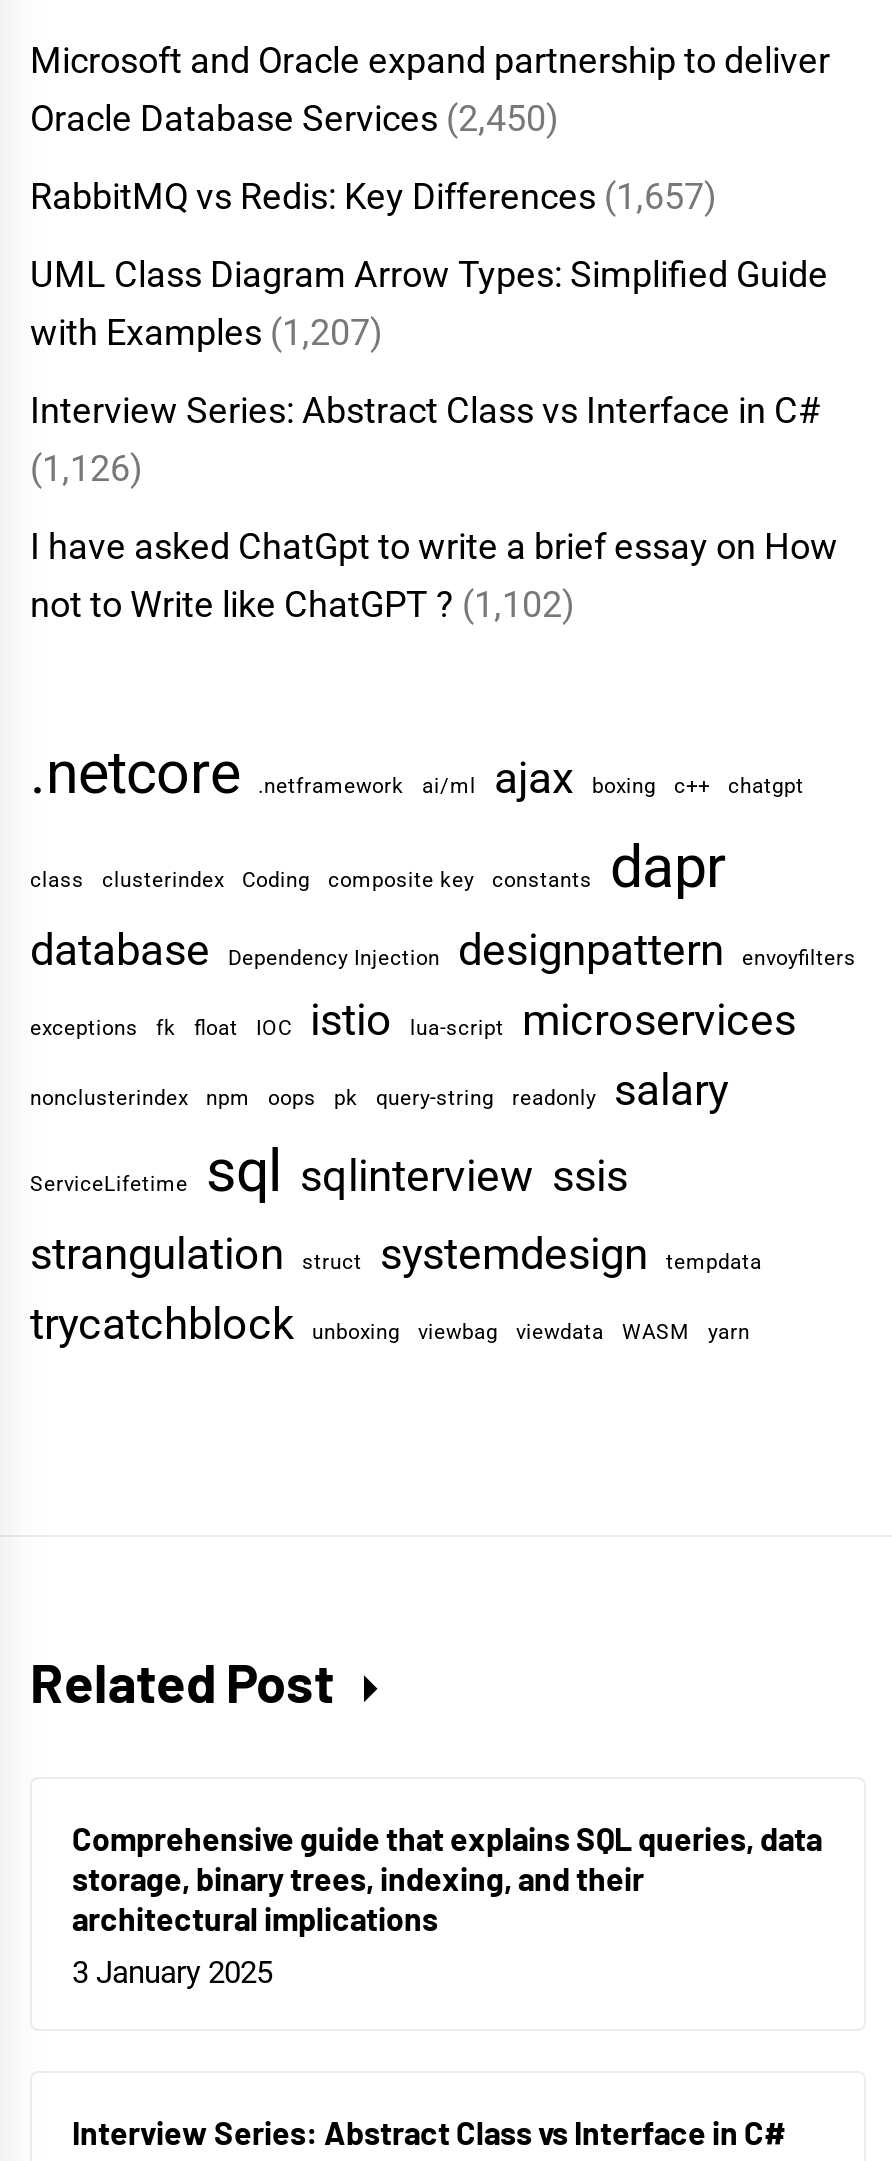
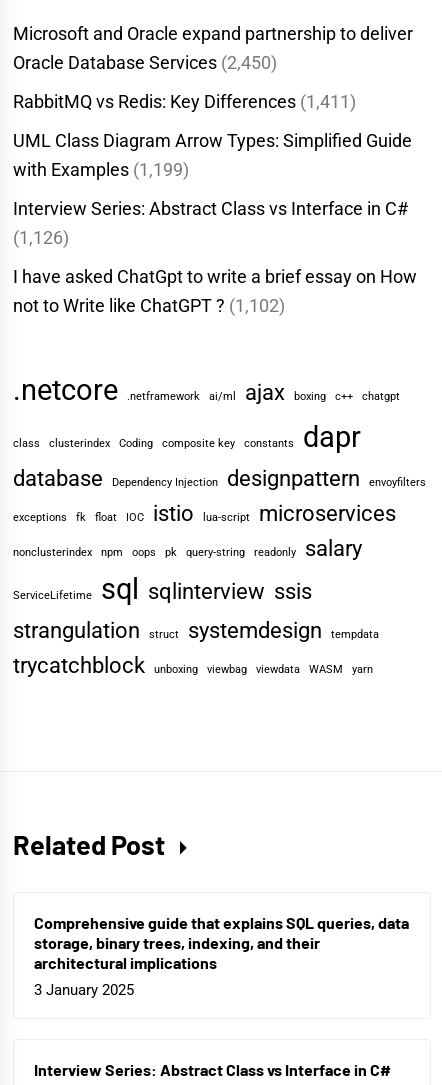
- RabbitMQ vs Redis: Key Differences (1,657)
+ RabbitMQ vs Redis: Key Differences (1,411)

- with Examples (1,207)
+ with Examples (1,199)
